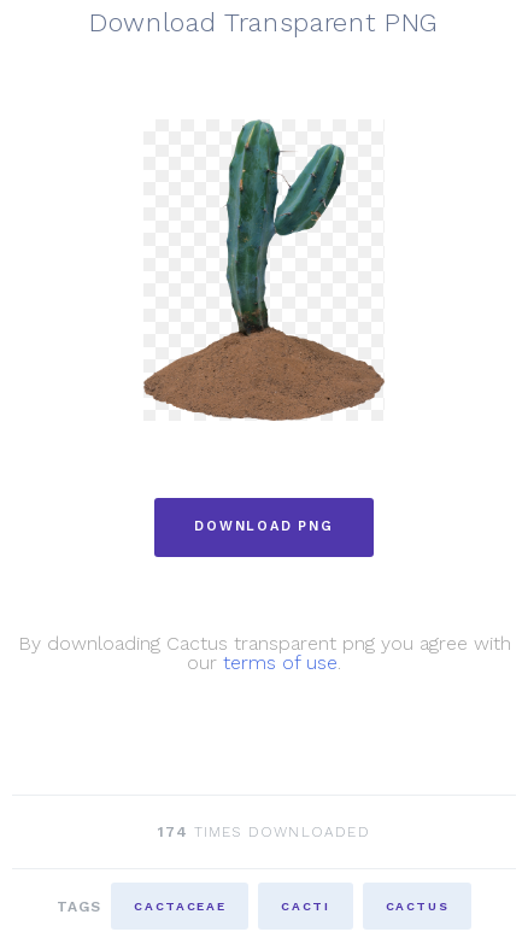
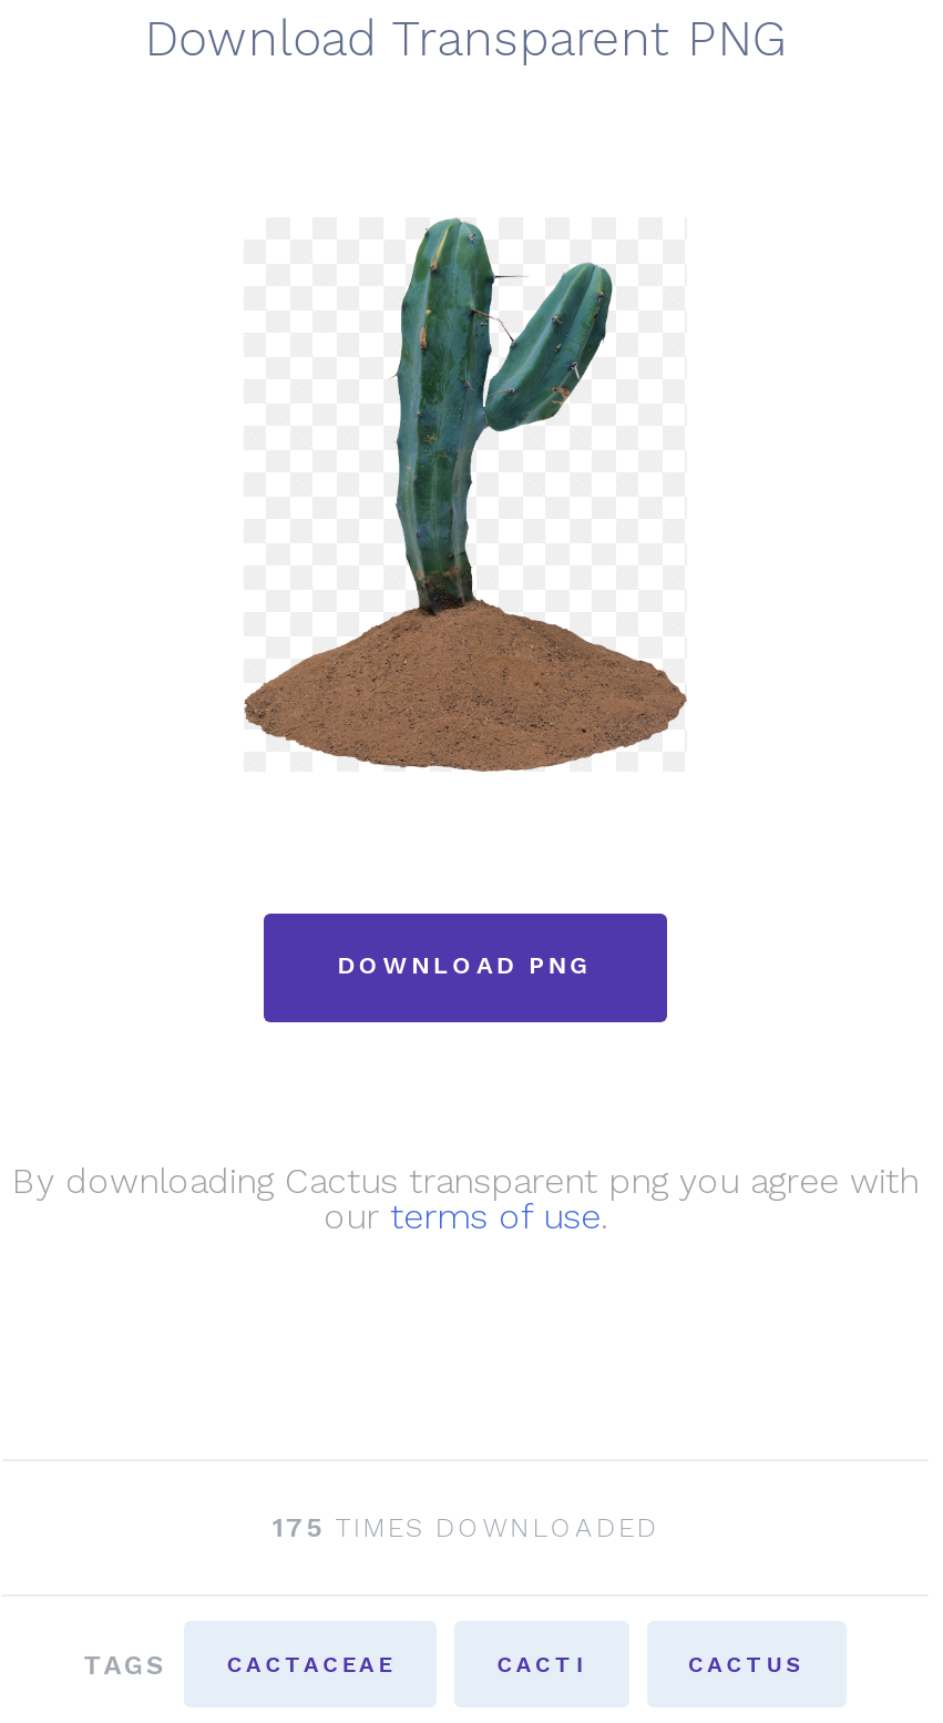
- 174 TIMES DOWNLOADED
+ 175 TIMES DOWNLOADED
